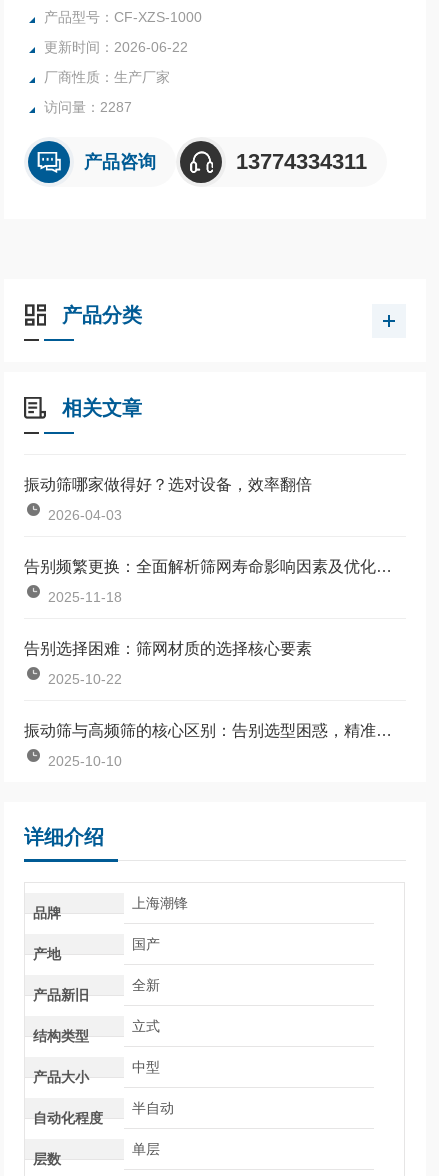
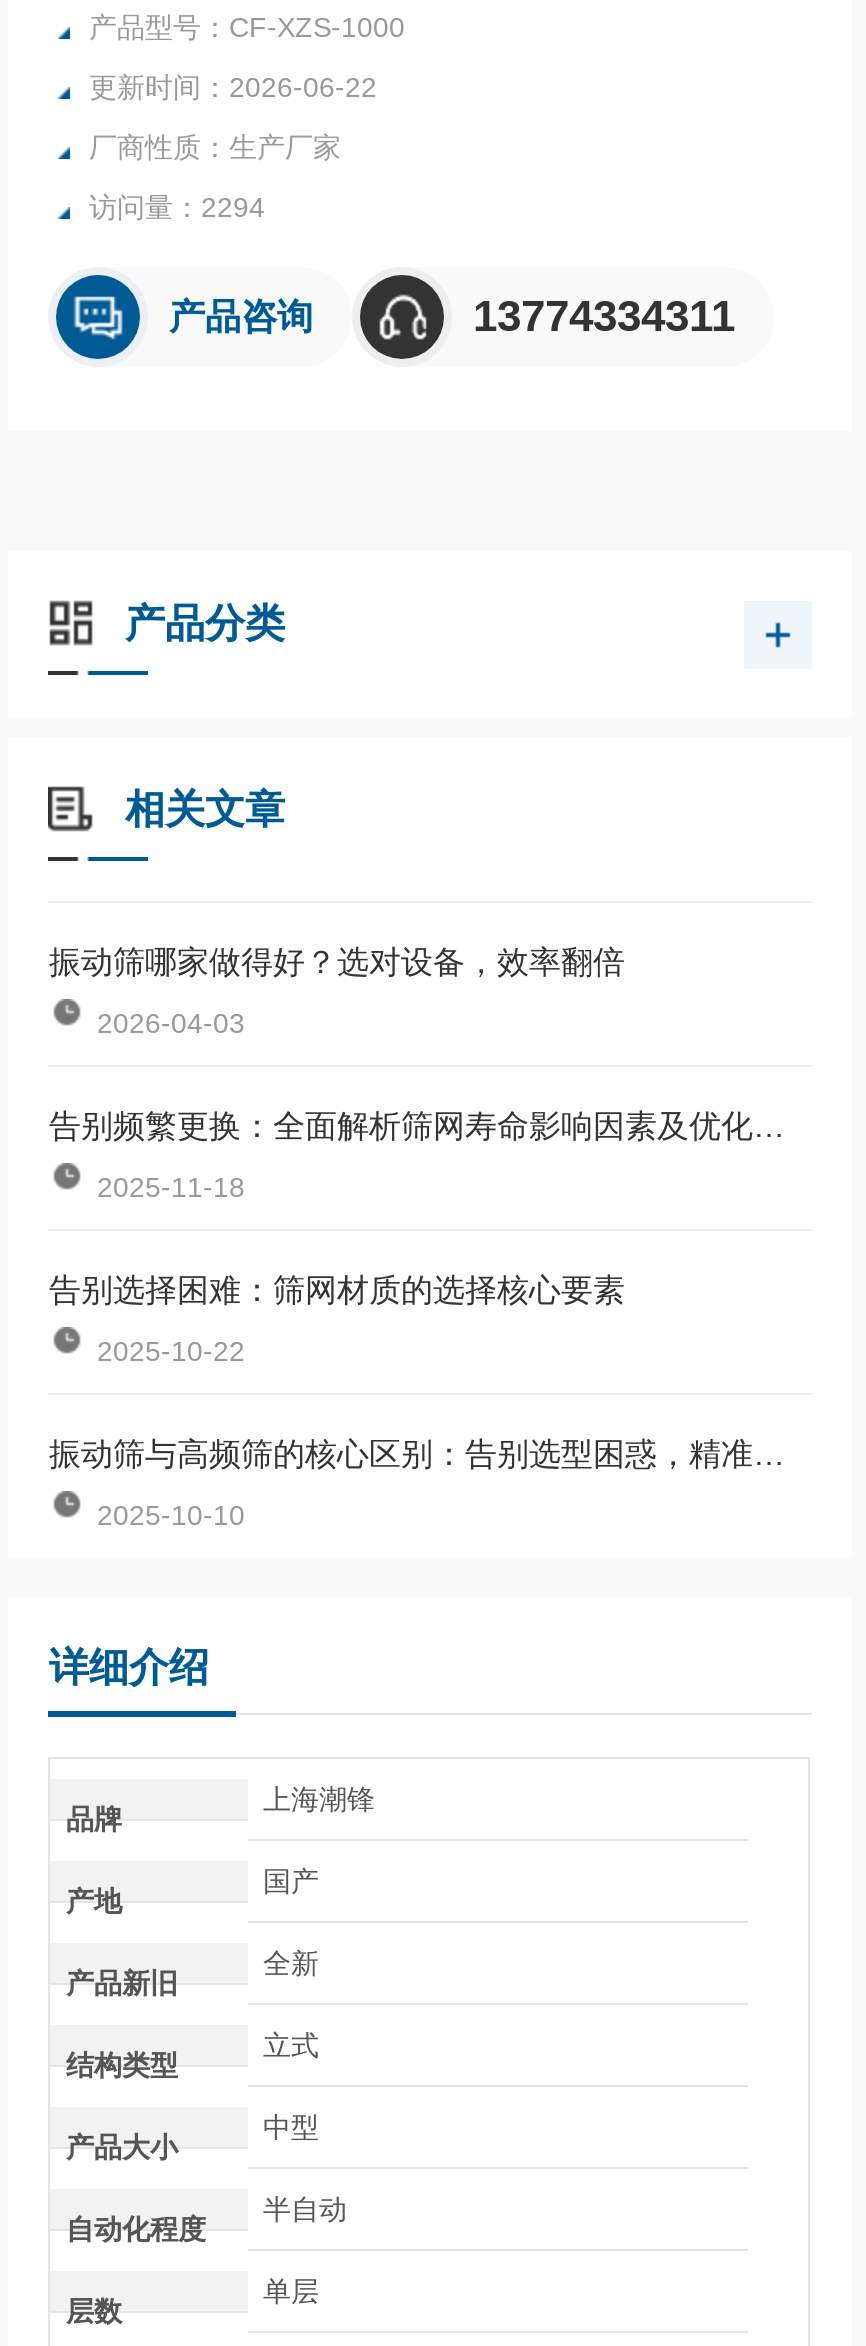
- 访问量：2287
+ 访问量：2294
